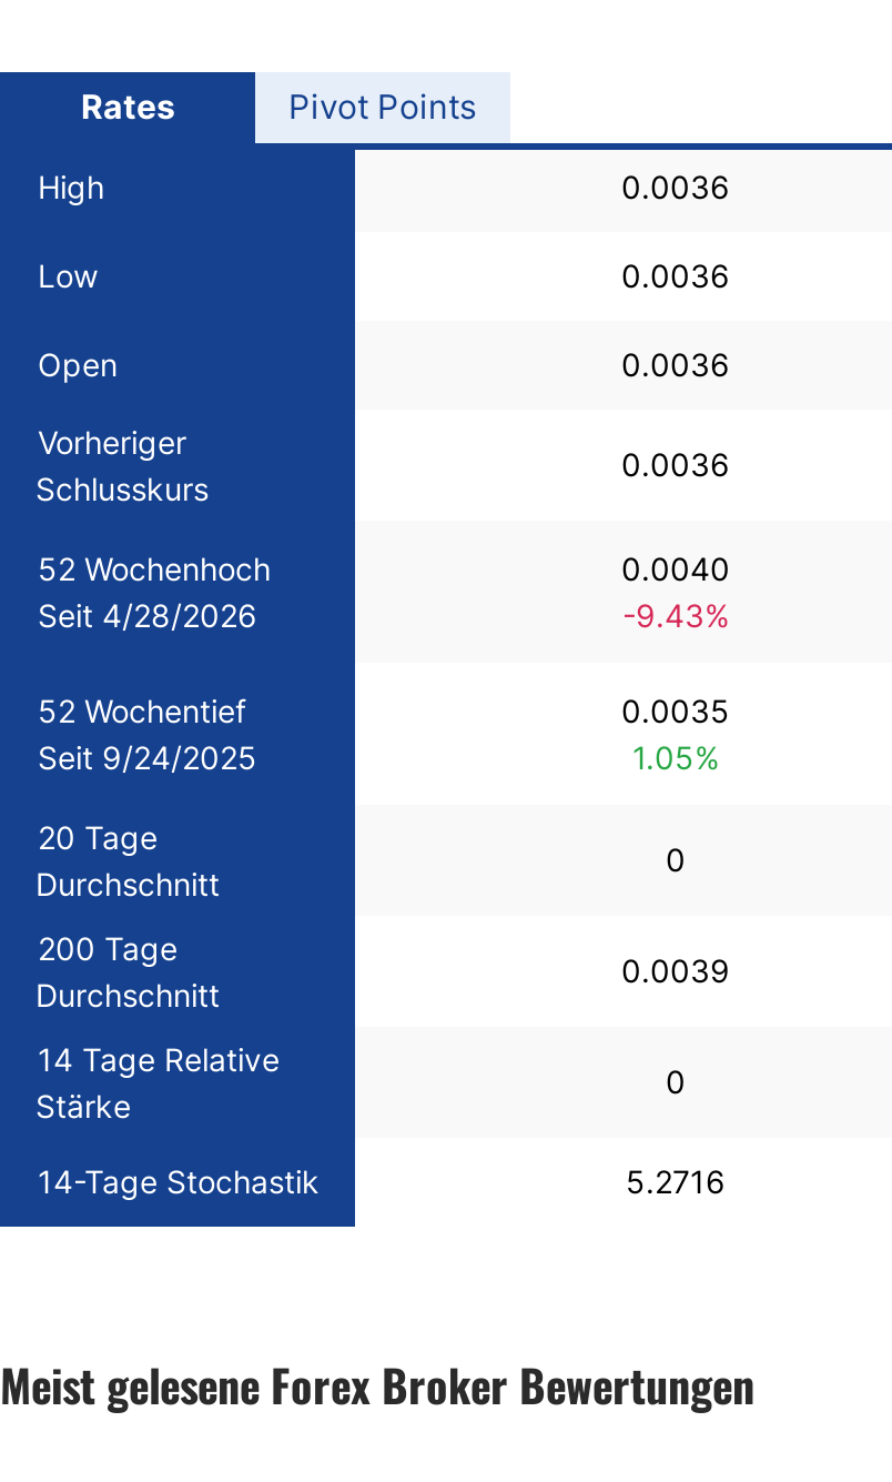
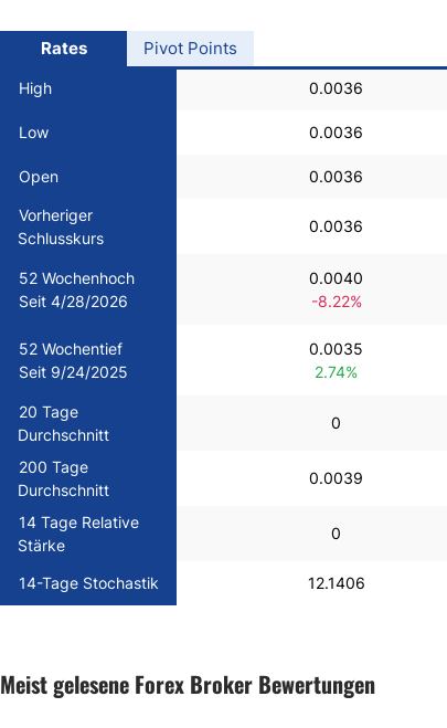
- -9.43%
+ -8.22%

- 1.05%
+ 2.74%

- 5.2716
+ 12.1406
